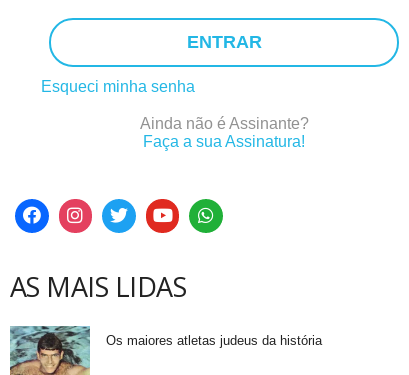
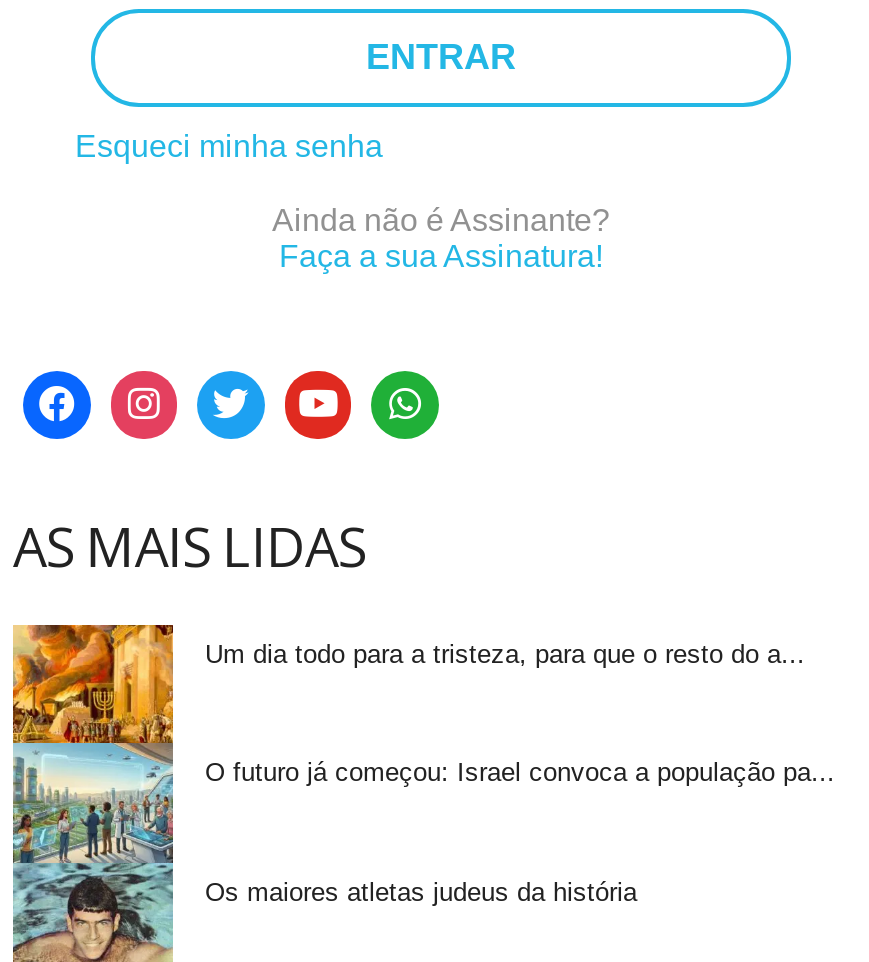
+ [image]
+ Um dia todo para a tristeza, para que o resto do a...

+ O futuro já começou: Israel convoca a população pa...
